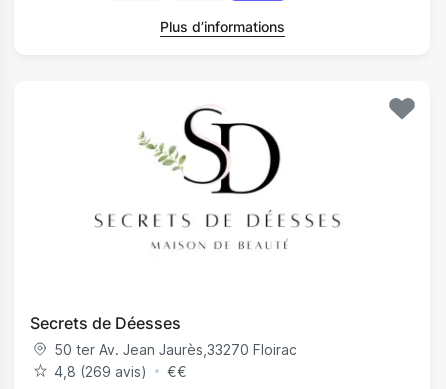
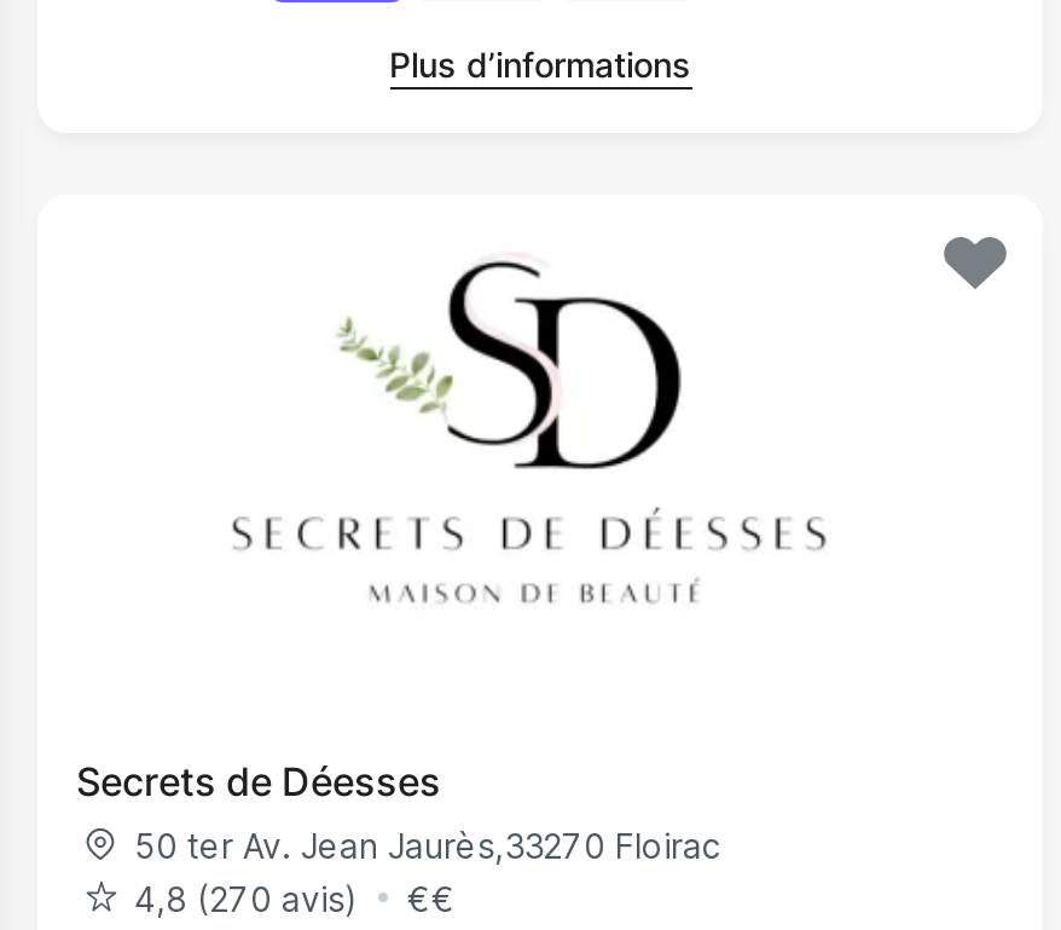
- 4,8 (269 avis)
+ 4,8 (270 avis)
